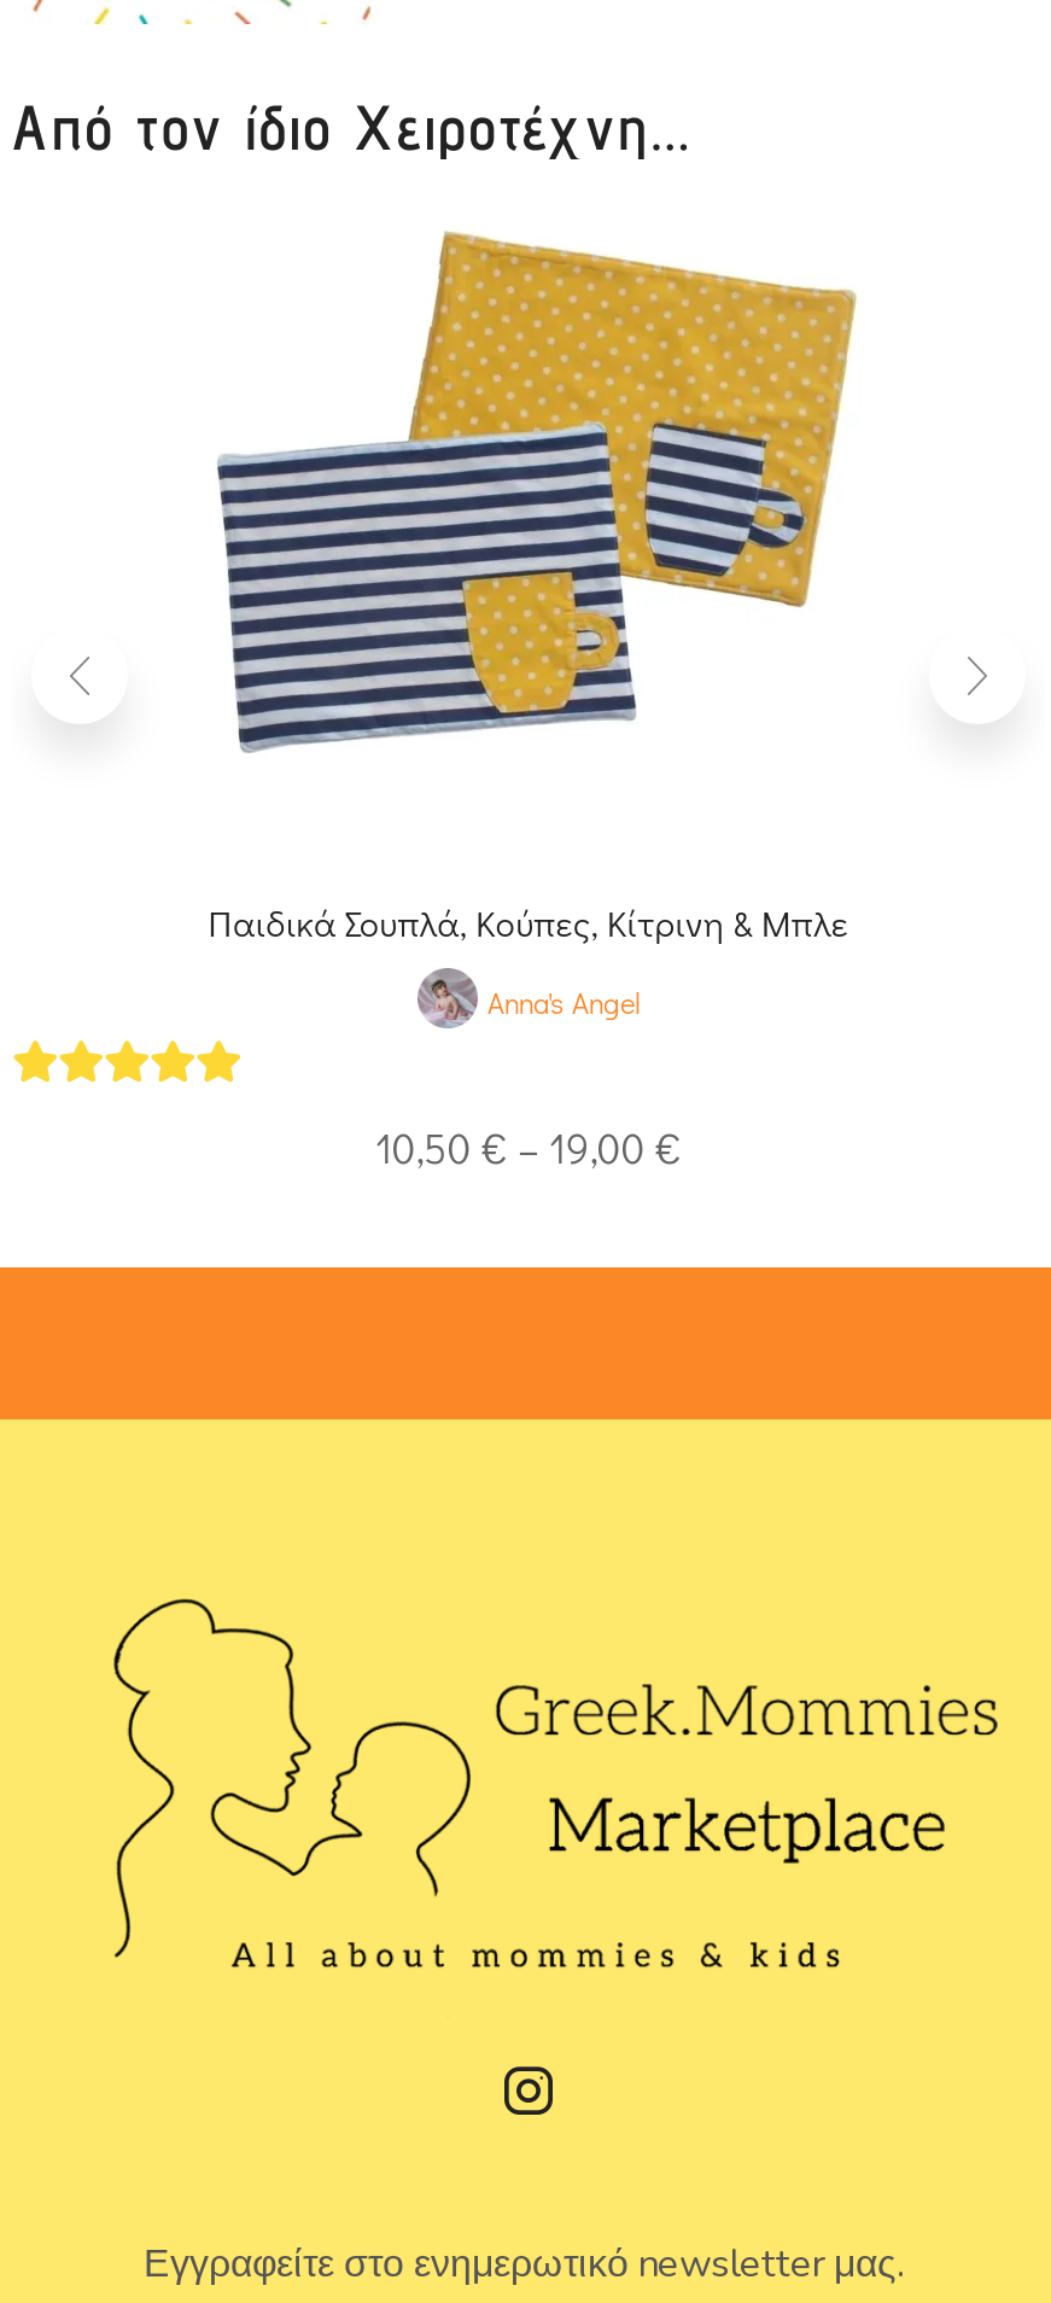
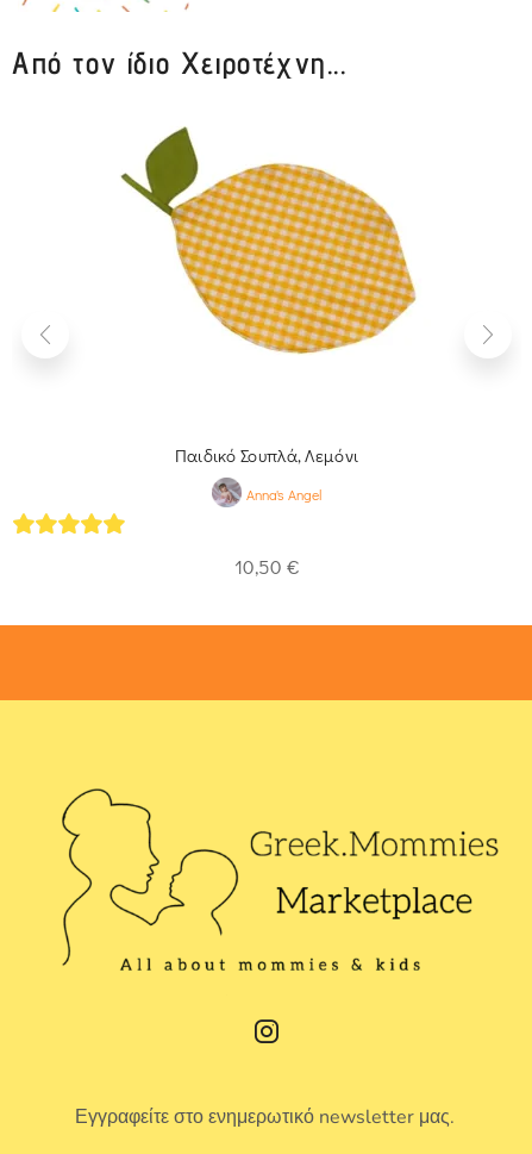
- [image]
+ [image]

- Παιδικά Σουπλά, Κούπες, Κίτρινη & Μπλε
+ Παιδικό Σουπλά, Λεμόνι

- 10,50 € – 19,00 €
+ 10,50 €
